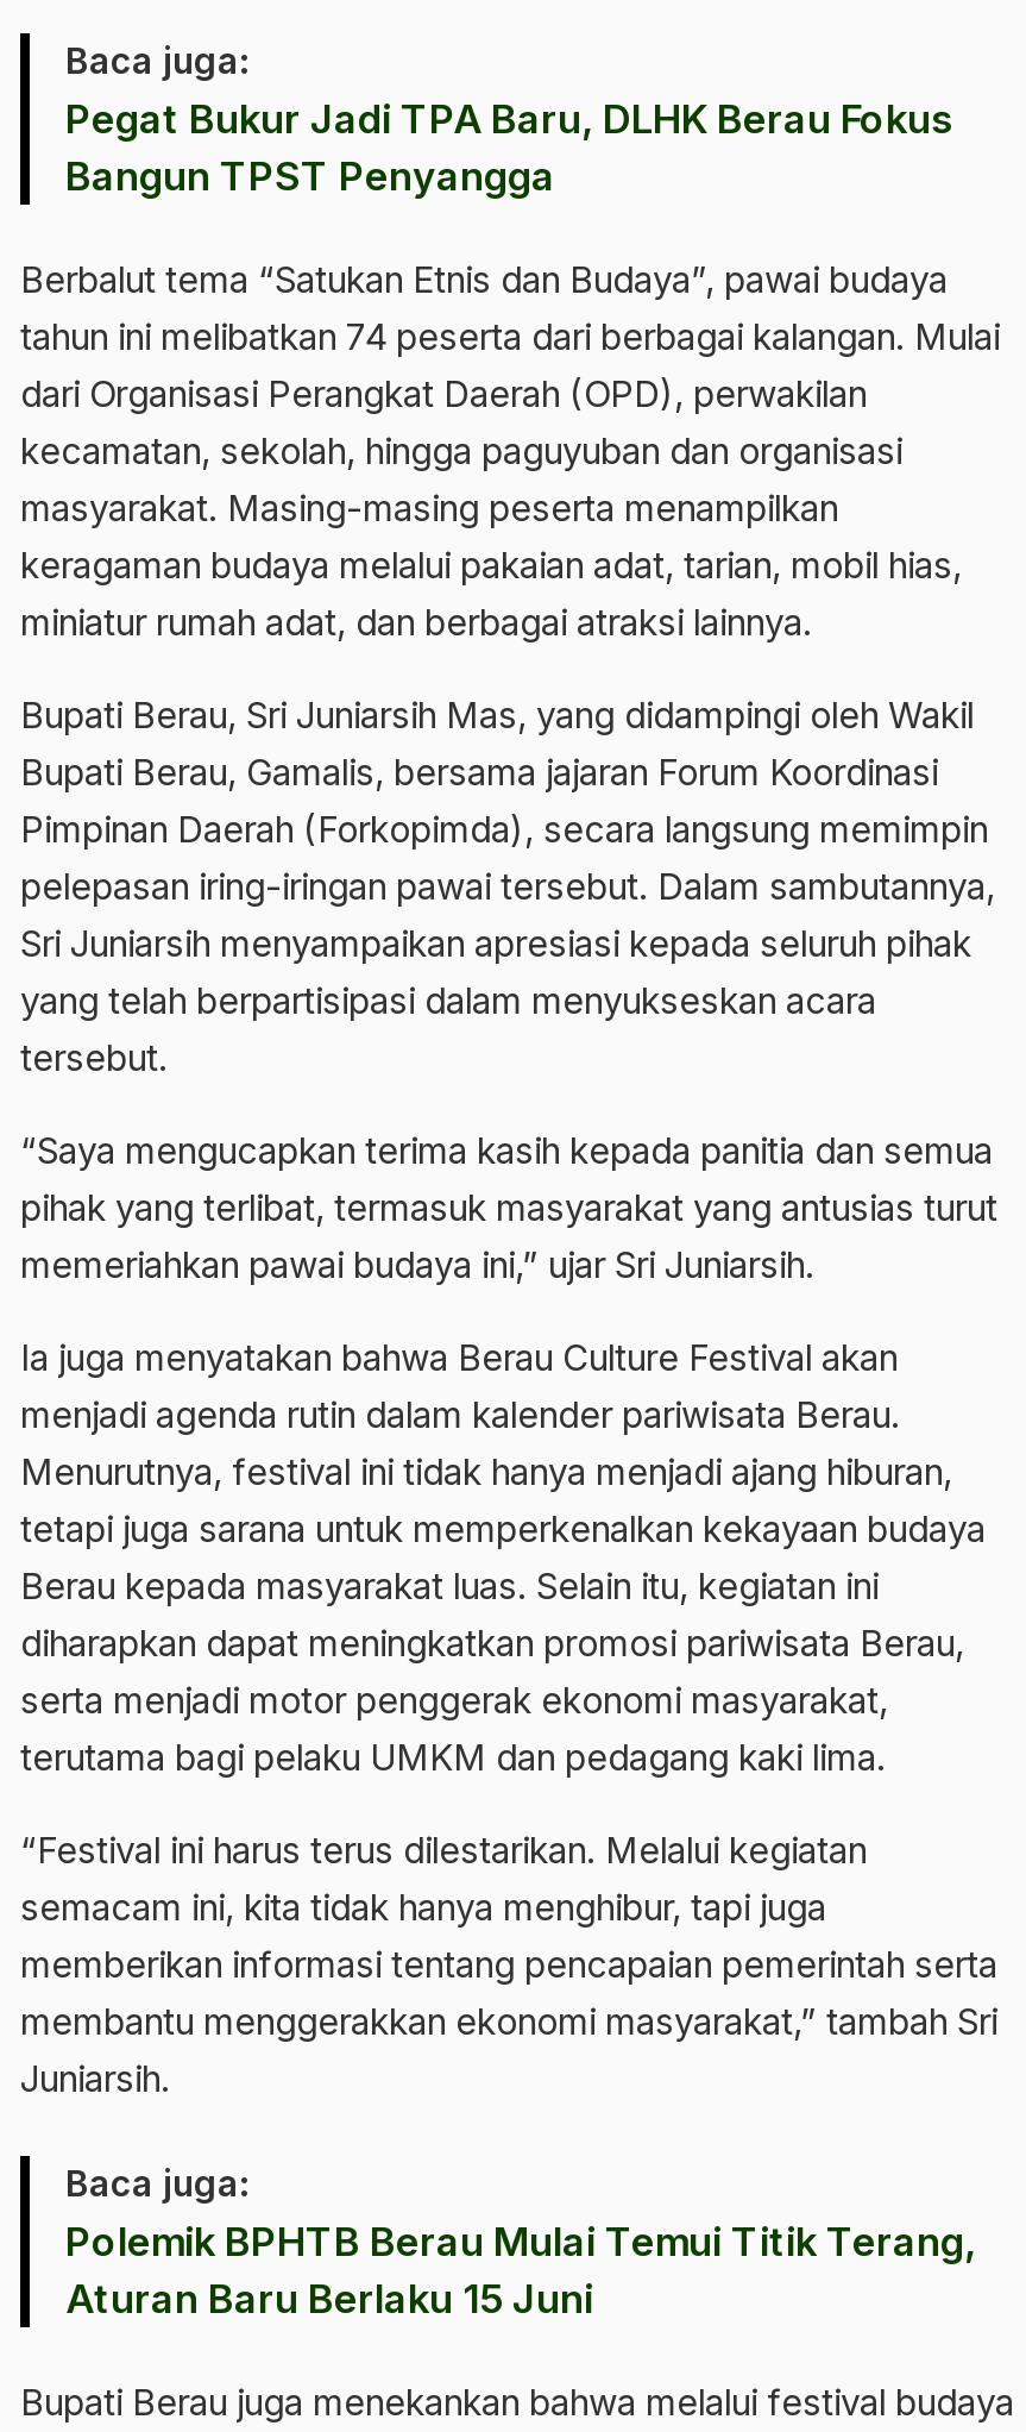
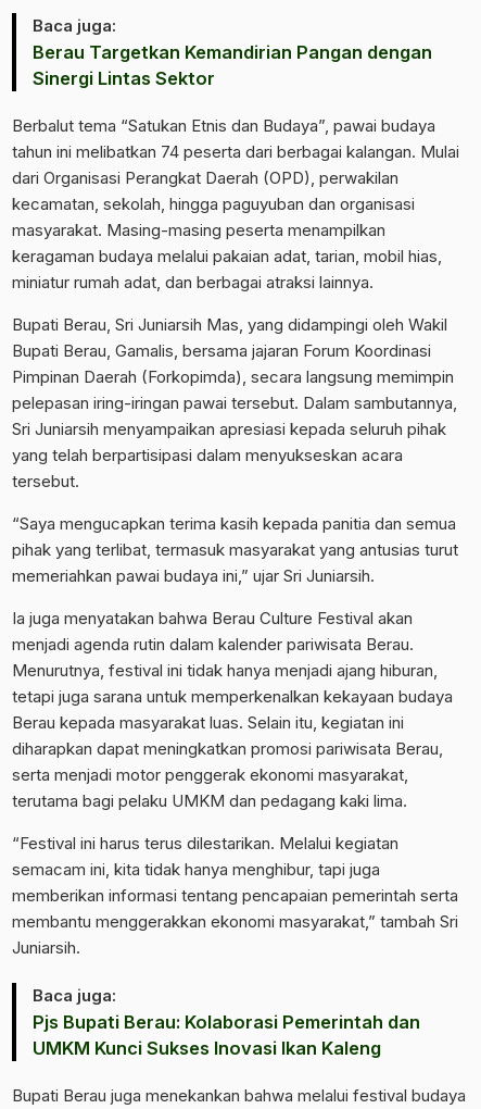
- Pegat Bukur Jadi TPA Baru, DLHK Berau Fokus
- Bangun TPST Penyangga
+ Berau Targetkan Kemandirian Pangan dengan
+ Sinergi Lintas Sektor

- Polemik BPHTB Berau Mulai Temui Titik Terang,
- Aturan Baru Berlaku 15 Juni
+ Pjs Bupati Berau: Kolaborasi Pemerintah dan
+ UMKM Kunci Sukses Inovasi Ikan Kaleng
